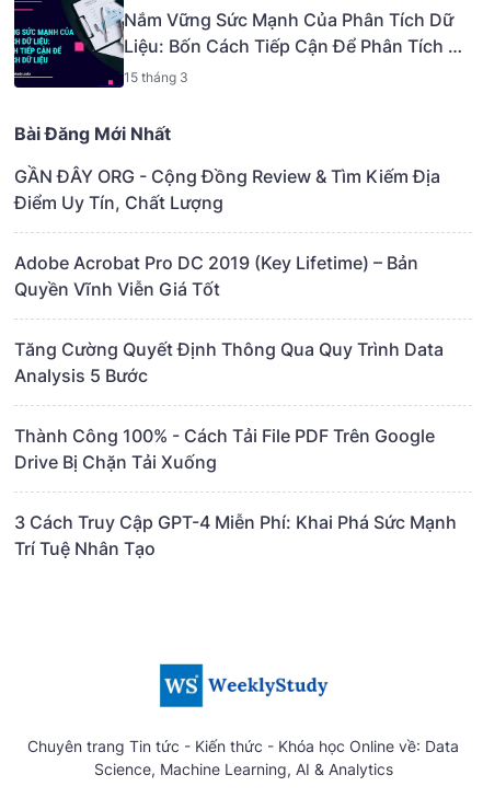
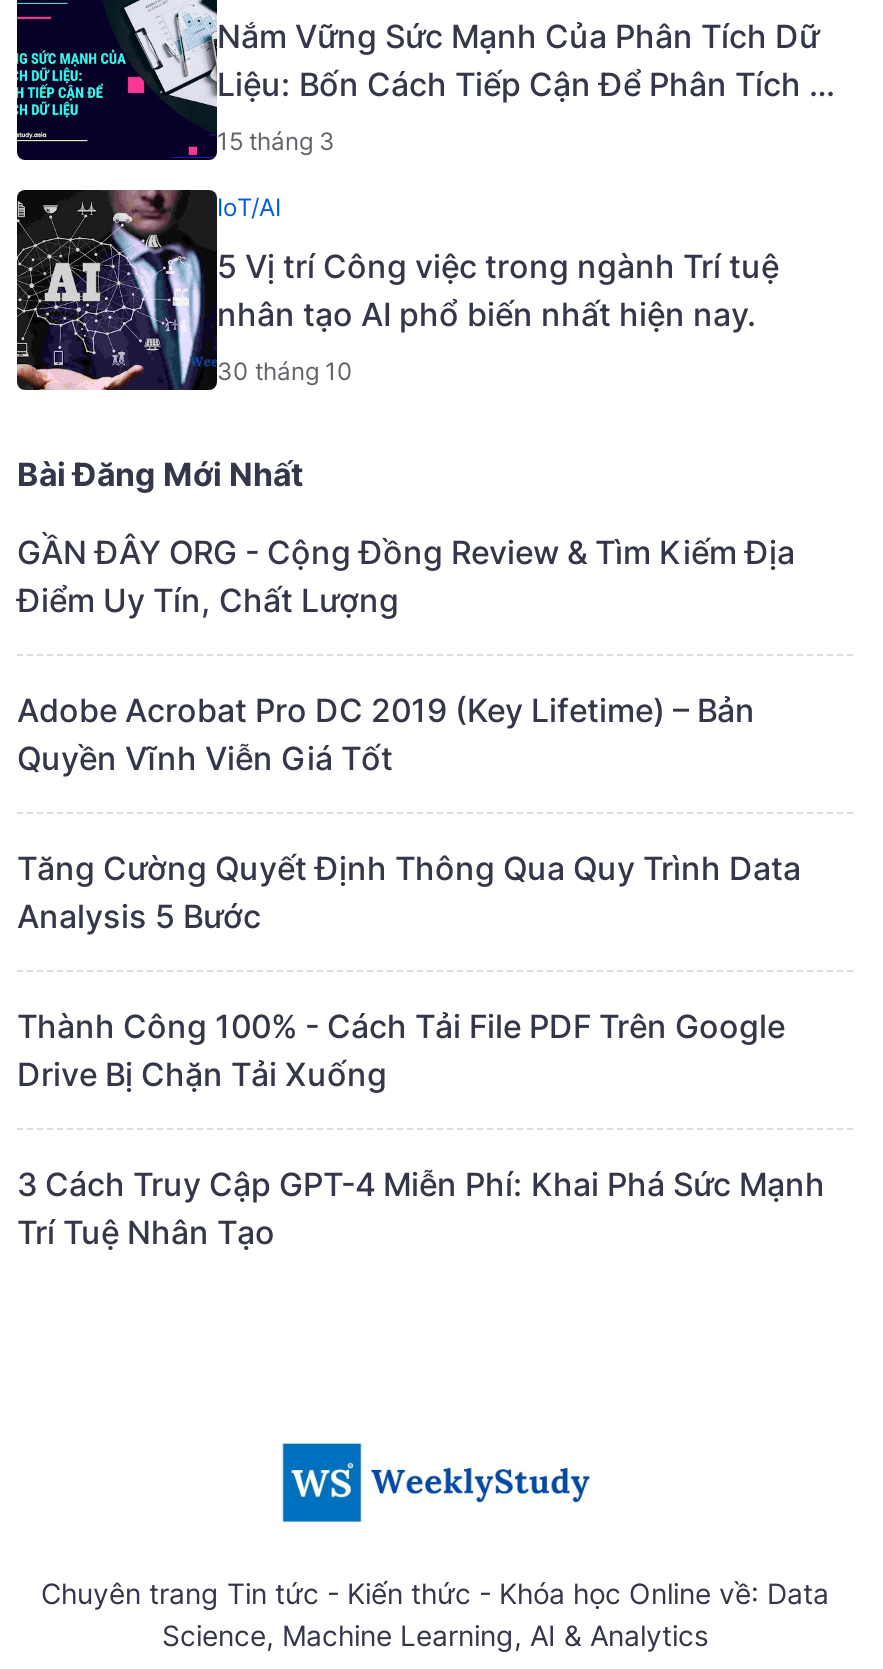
+ [image]
+ IoT/AI
+ 5 Vị trí Công việc trong ngành Trí tuệ
+ nhân tạo AI phổ biến nhất hiện nay.
+ 30 tháng 10
